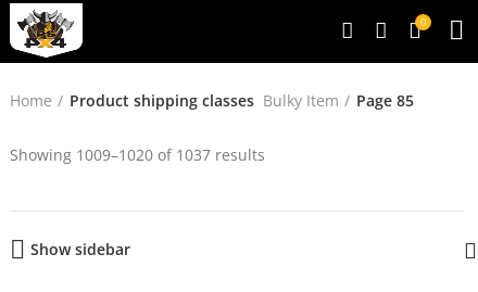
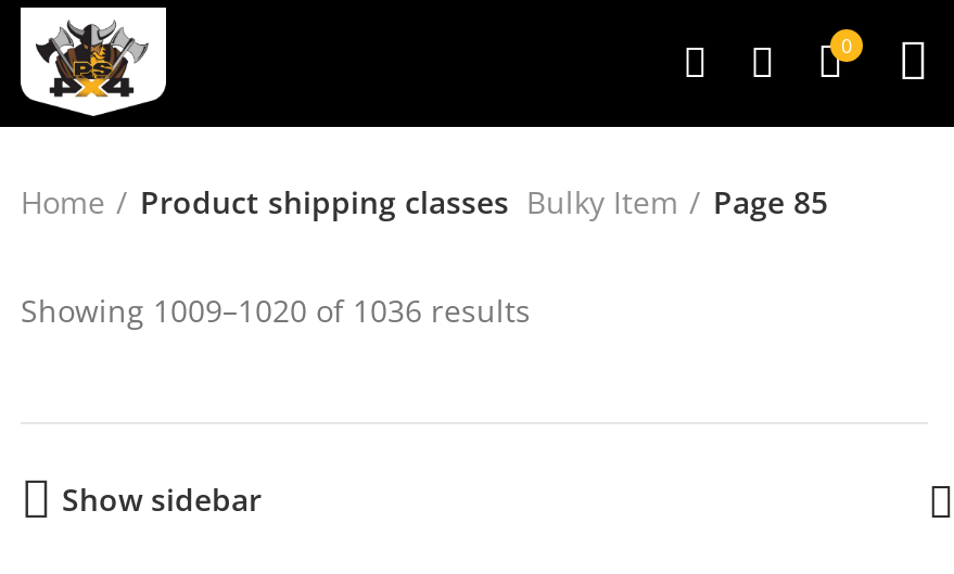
- Showing 1009–1020 of 1037 results
+ Showing 1009–1020 of 1036 results
